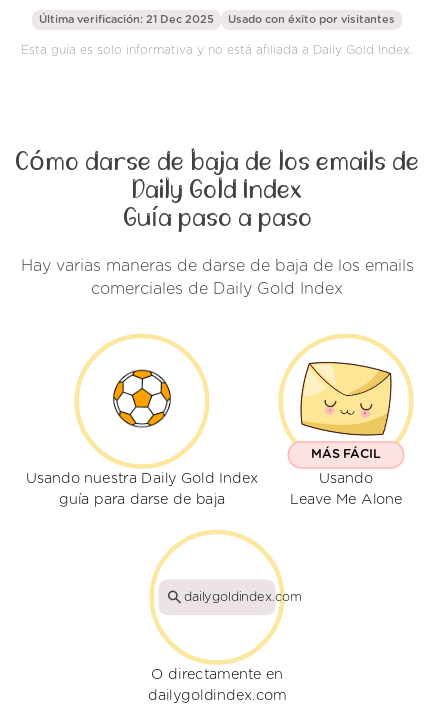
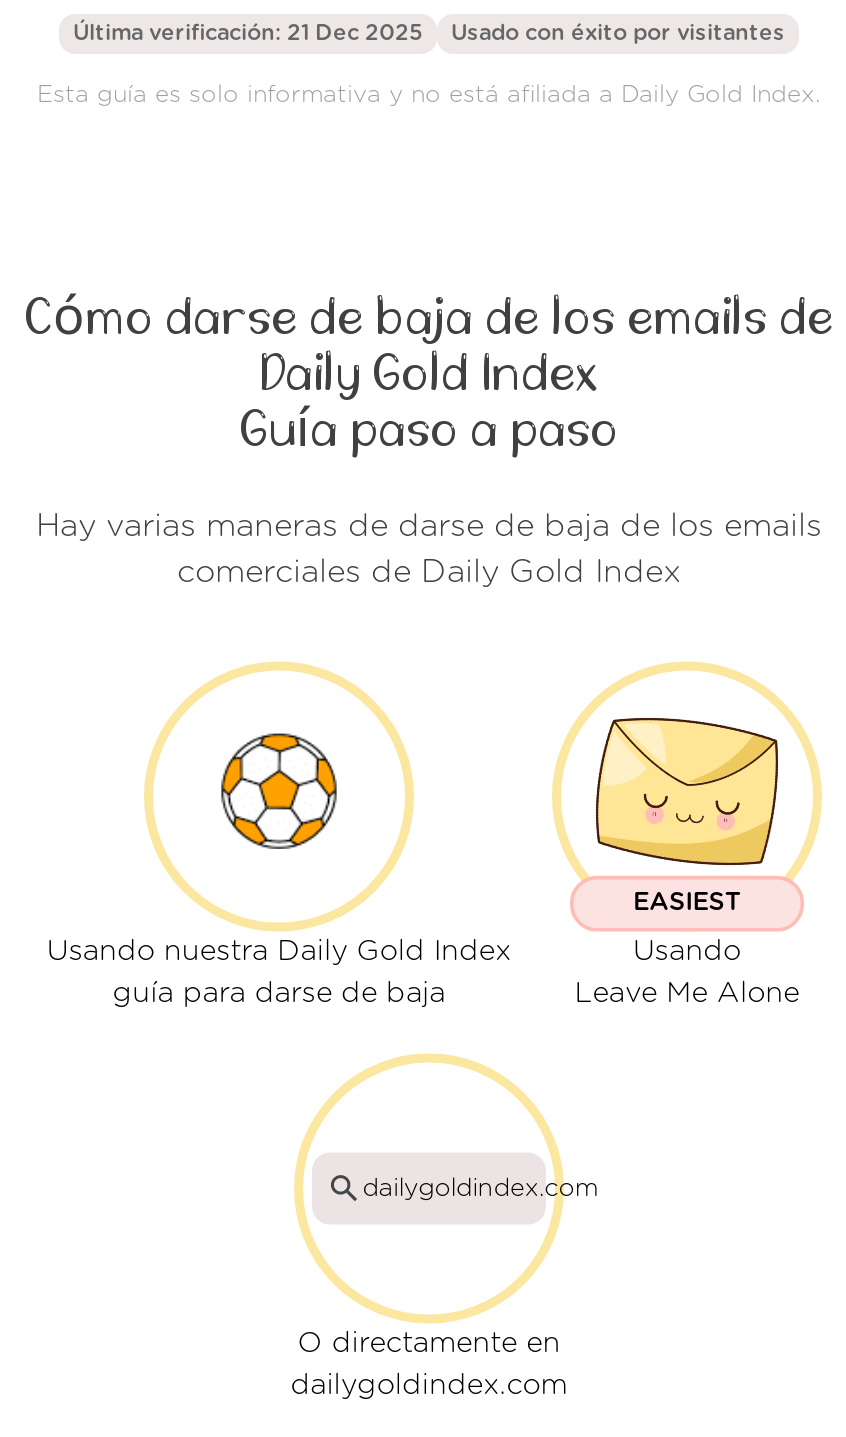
- MÁS FÁCIL
+ EASIEST
